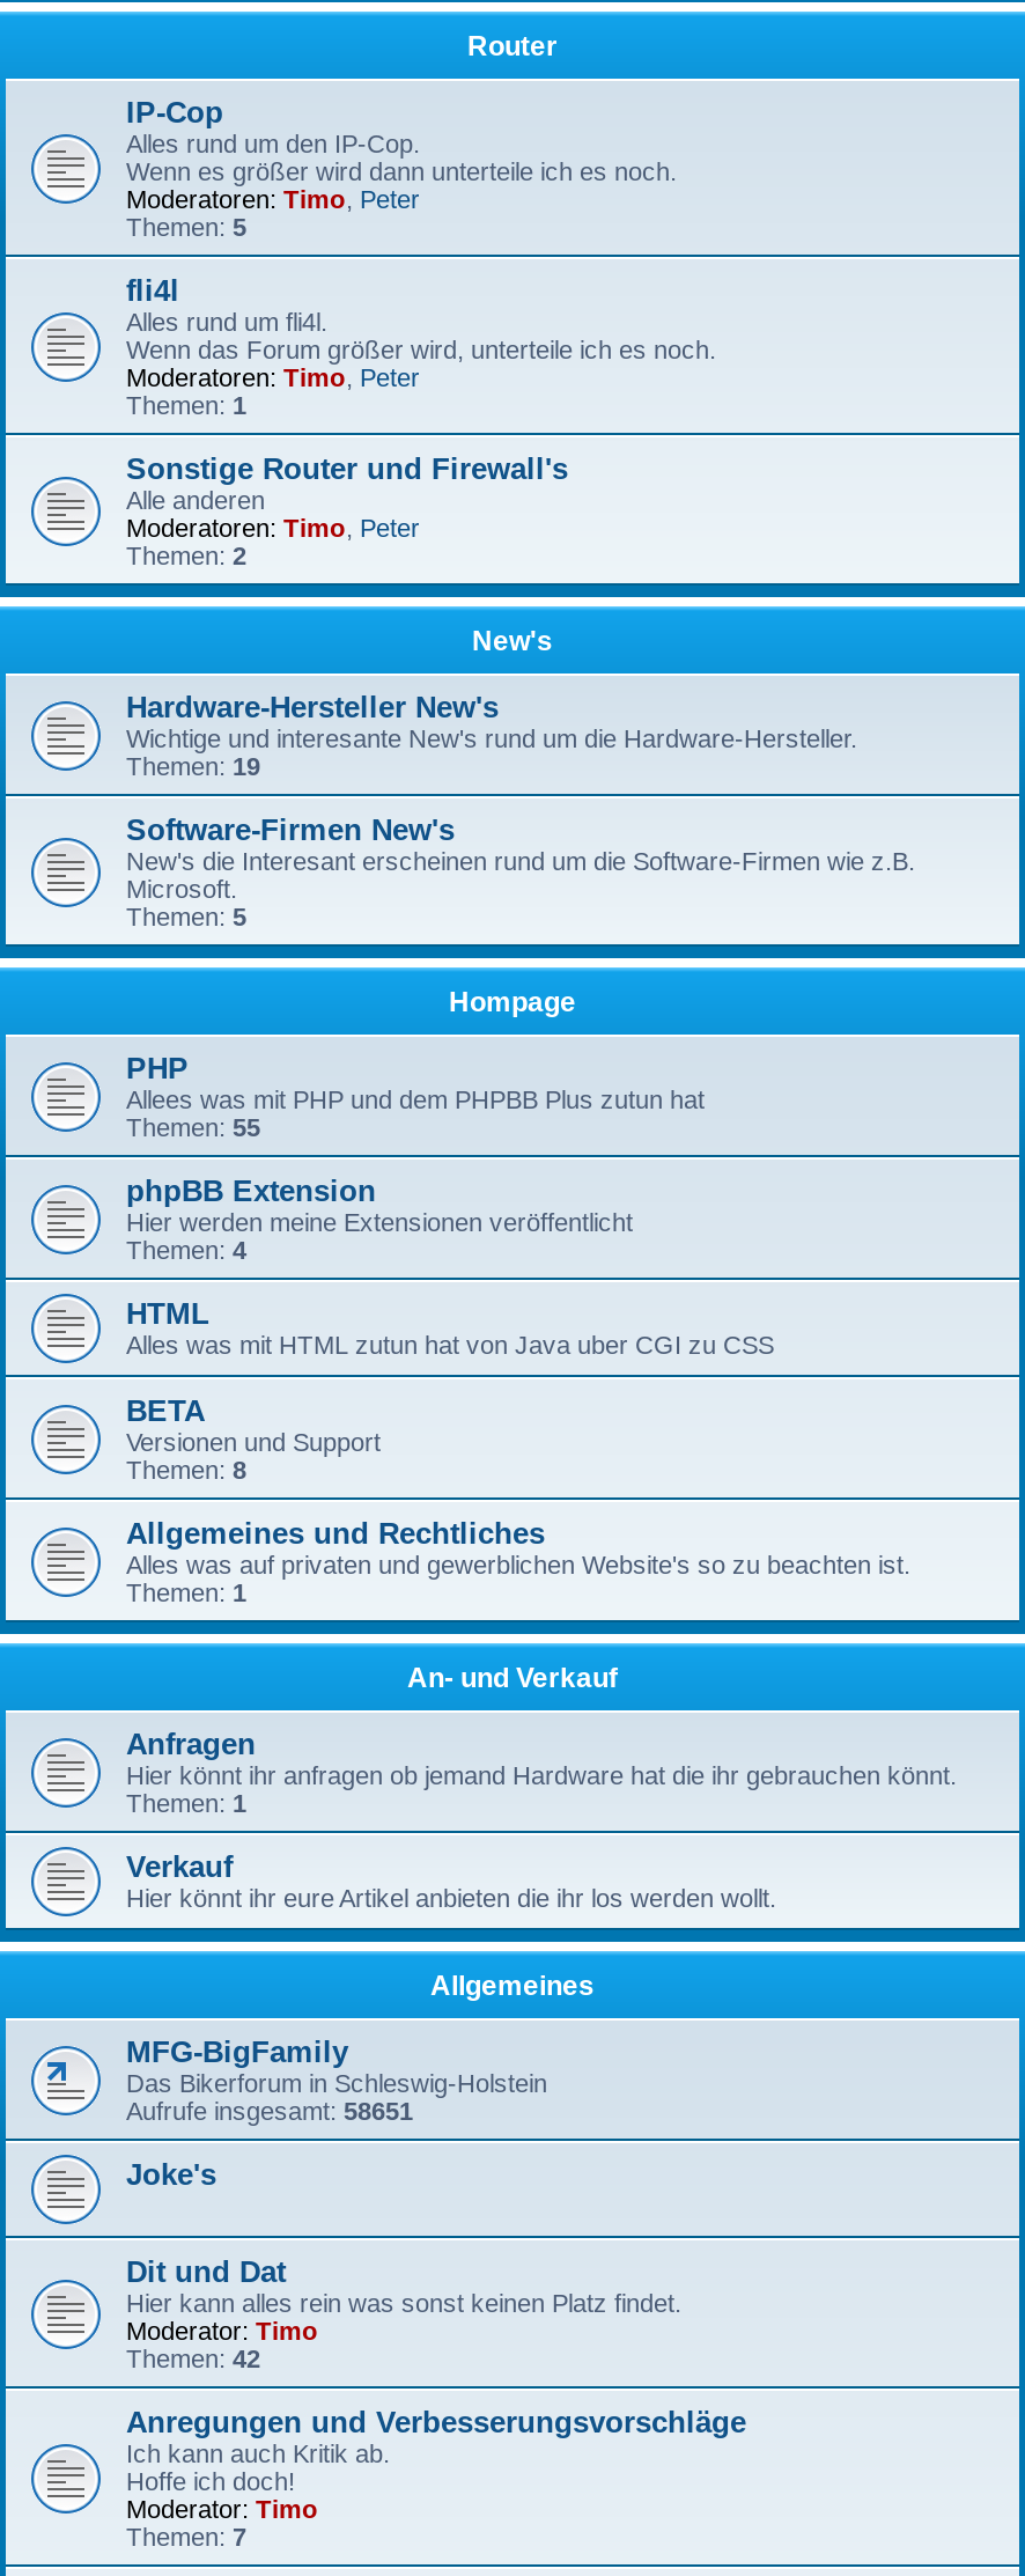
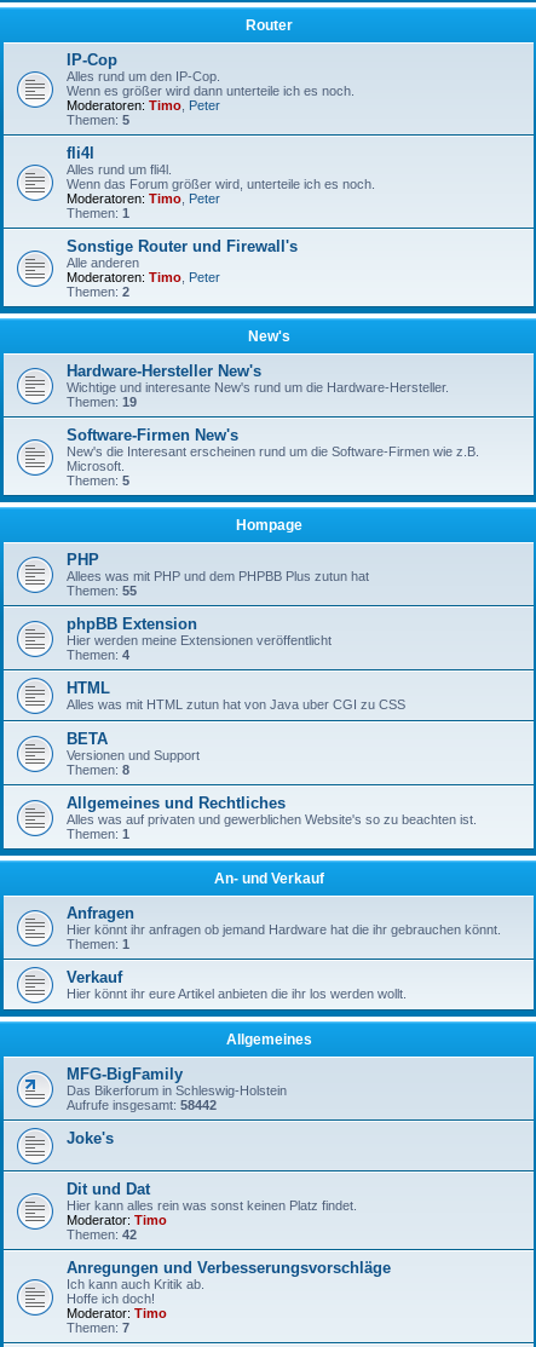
- Aufrufe insgesamt: 58651
+ Aufrufe insgesamt: 58442
